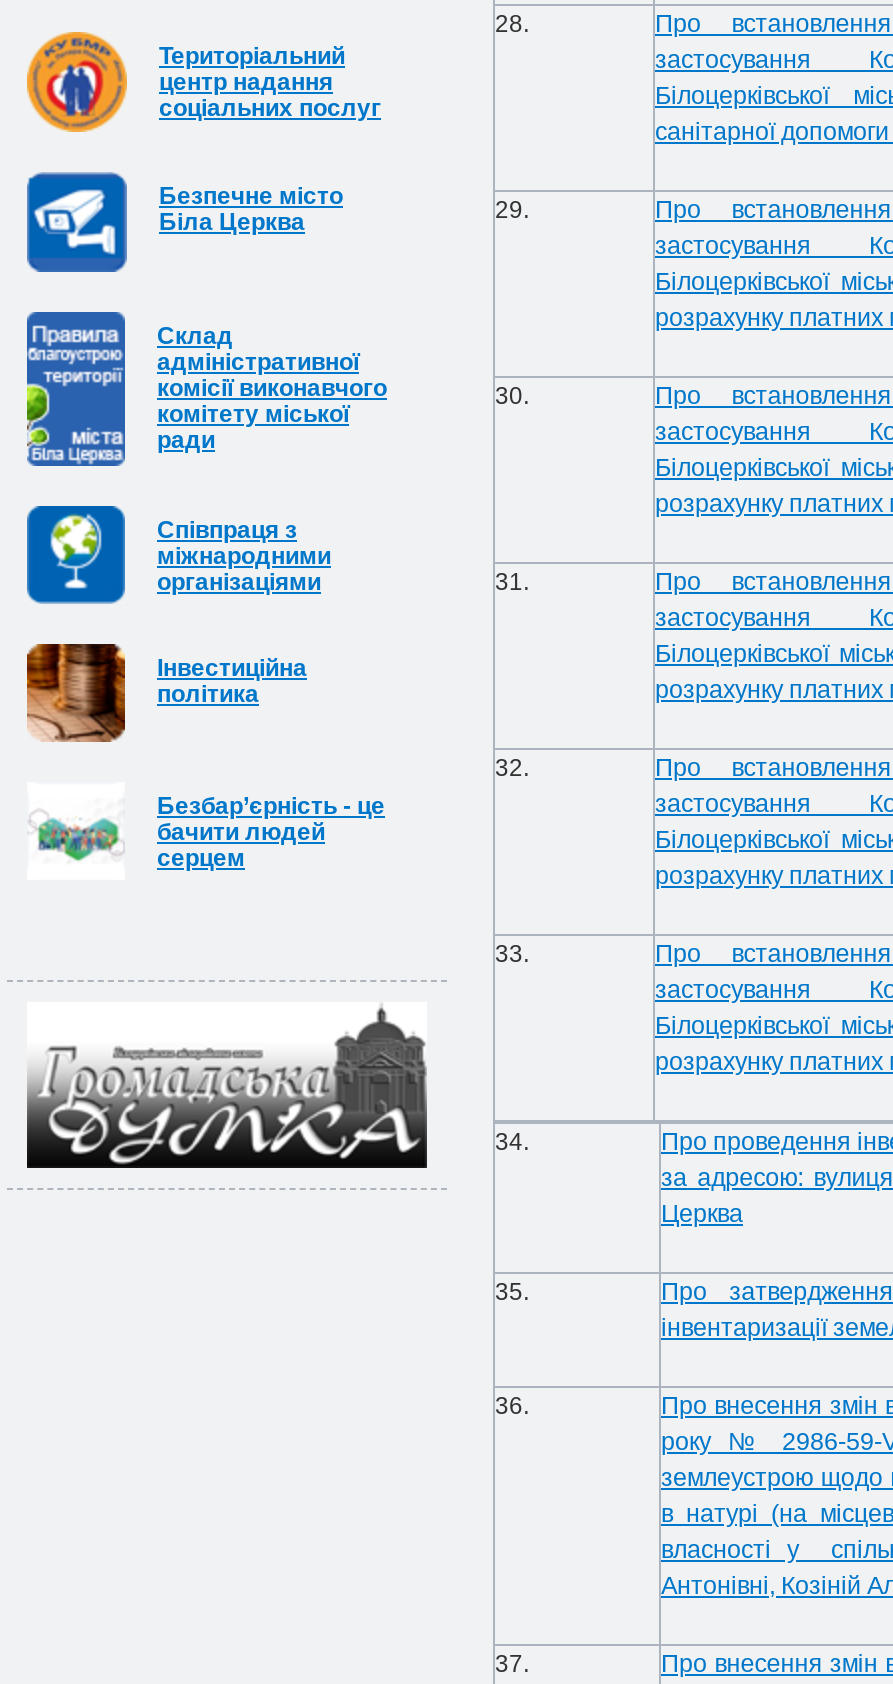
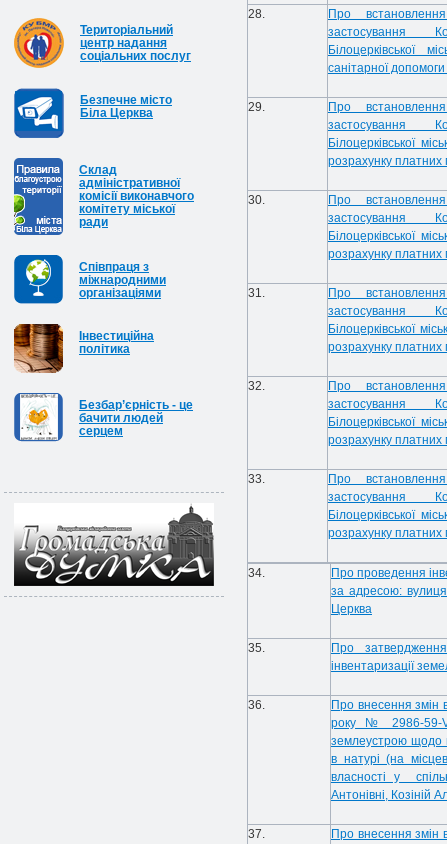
- [image]
+ [image]
